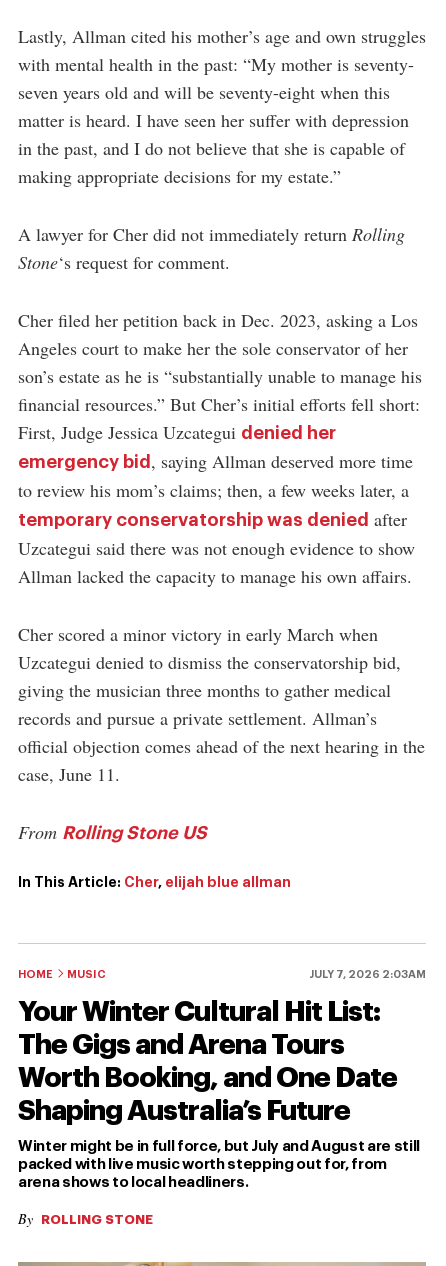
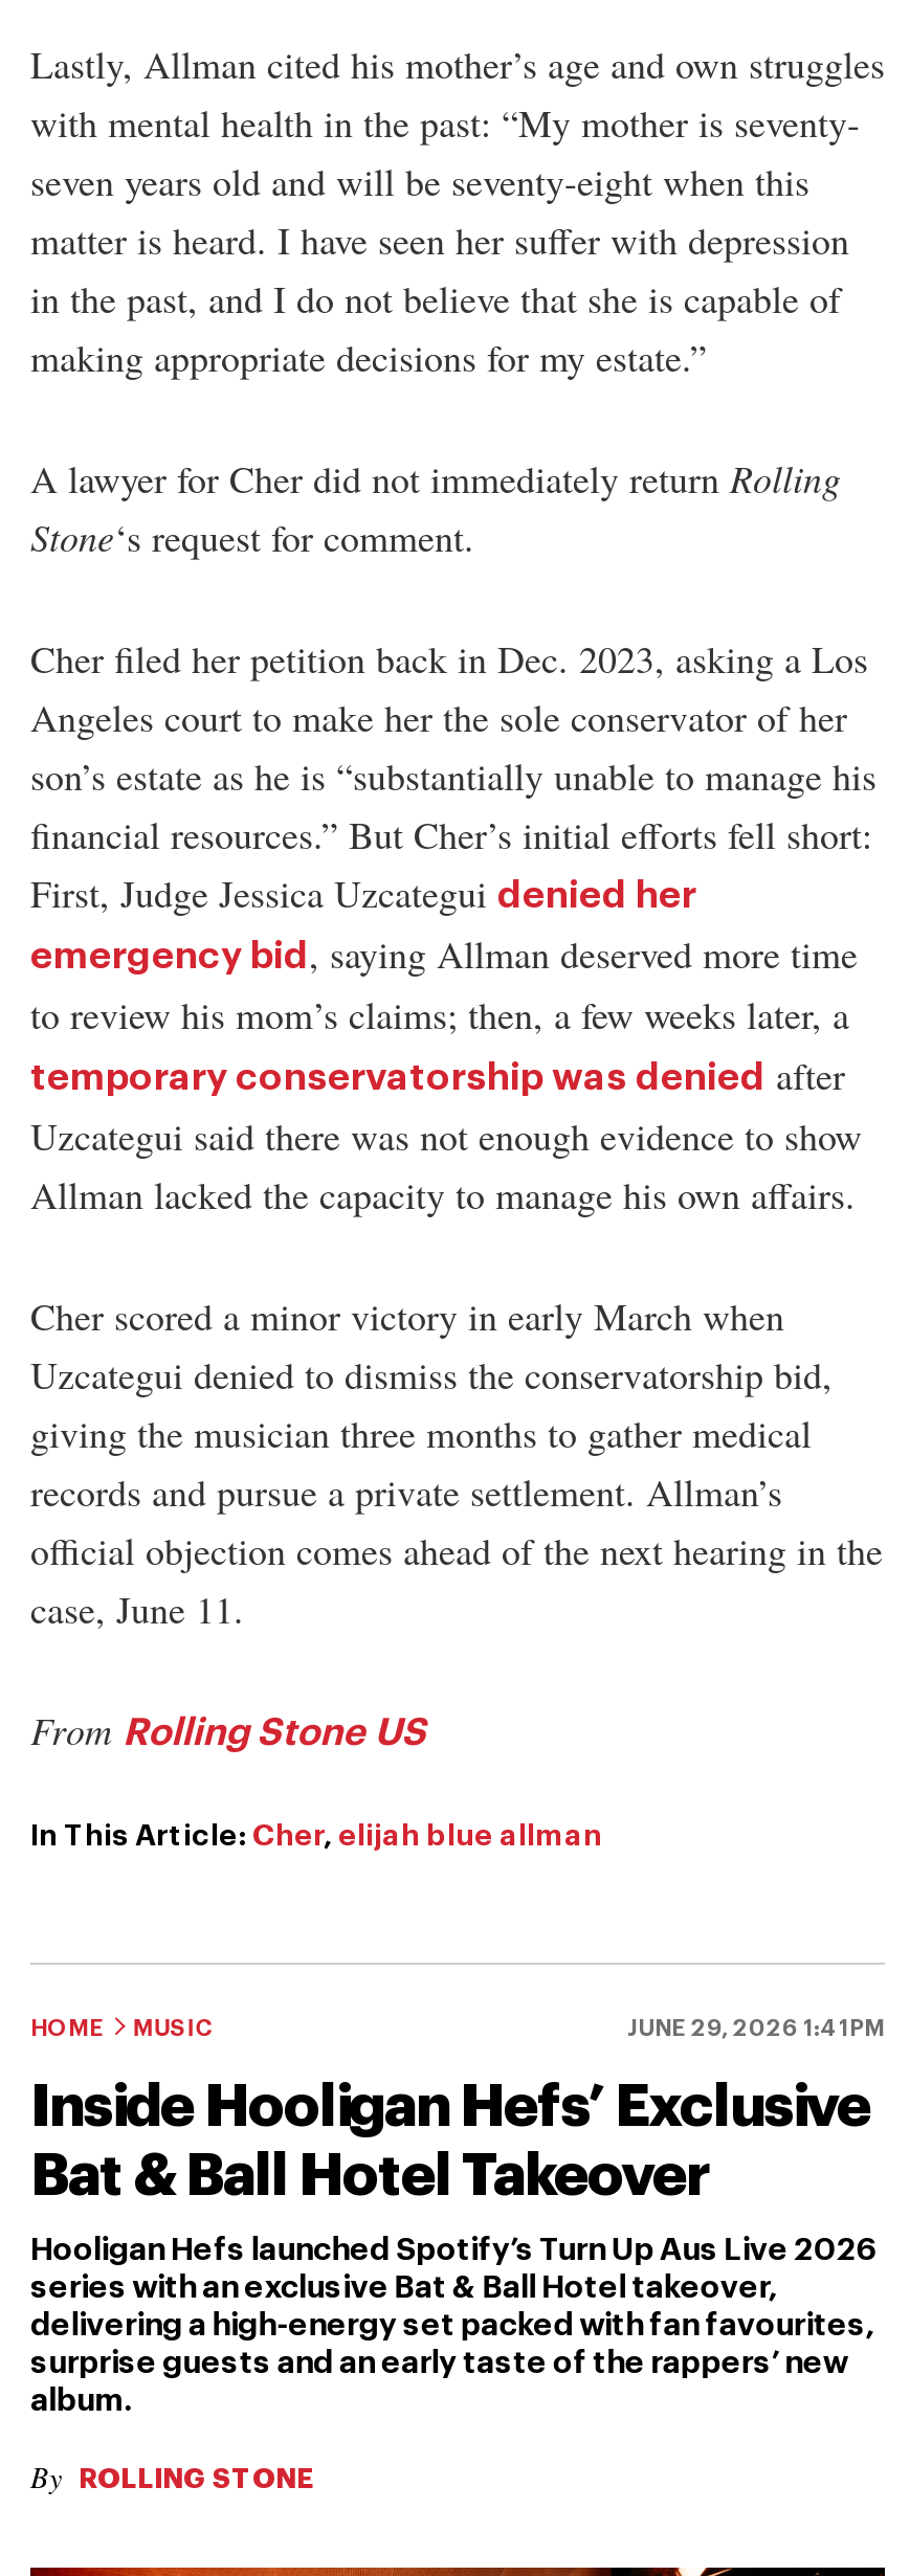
- JULY 7, 2026 2:03AM
+ JUNE 29, 2026 1:41PM

- Your Winter Cultural Hit List:
- The Gigs and Arena Tours
- Worth Booking, and One Date
- Shaping Australia’s Future
+ Inside Hooligan Hefs’ Exclusive
+ Bat & Ball Hotel Takeover

- Winter might be in full force, but July and August are still
- packed with live music worth stepping out for, from
- arena shows to local headliners.
+ Hooligan Hefs launched Spotify’s Turn Up Aus Live 2026
+ series with an exclusive Bat & Ball Hotel takeover,
+ delivering a high-energy set packed with fan favourites,
+ surprise guests and an early taste of the rappers’ new
+ album.
